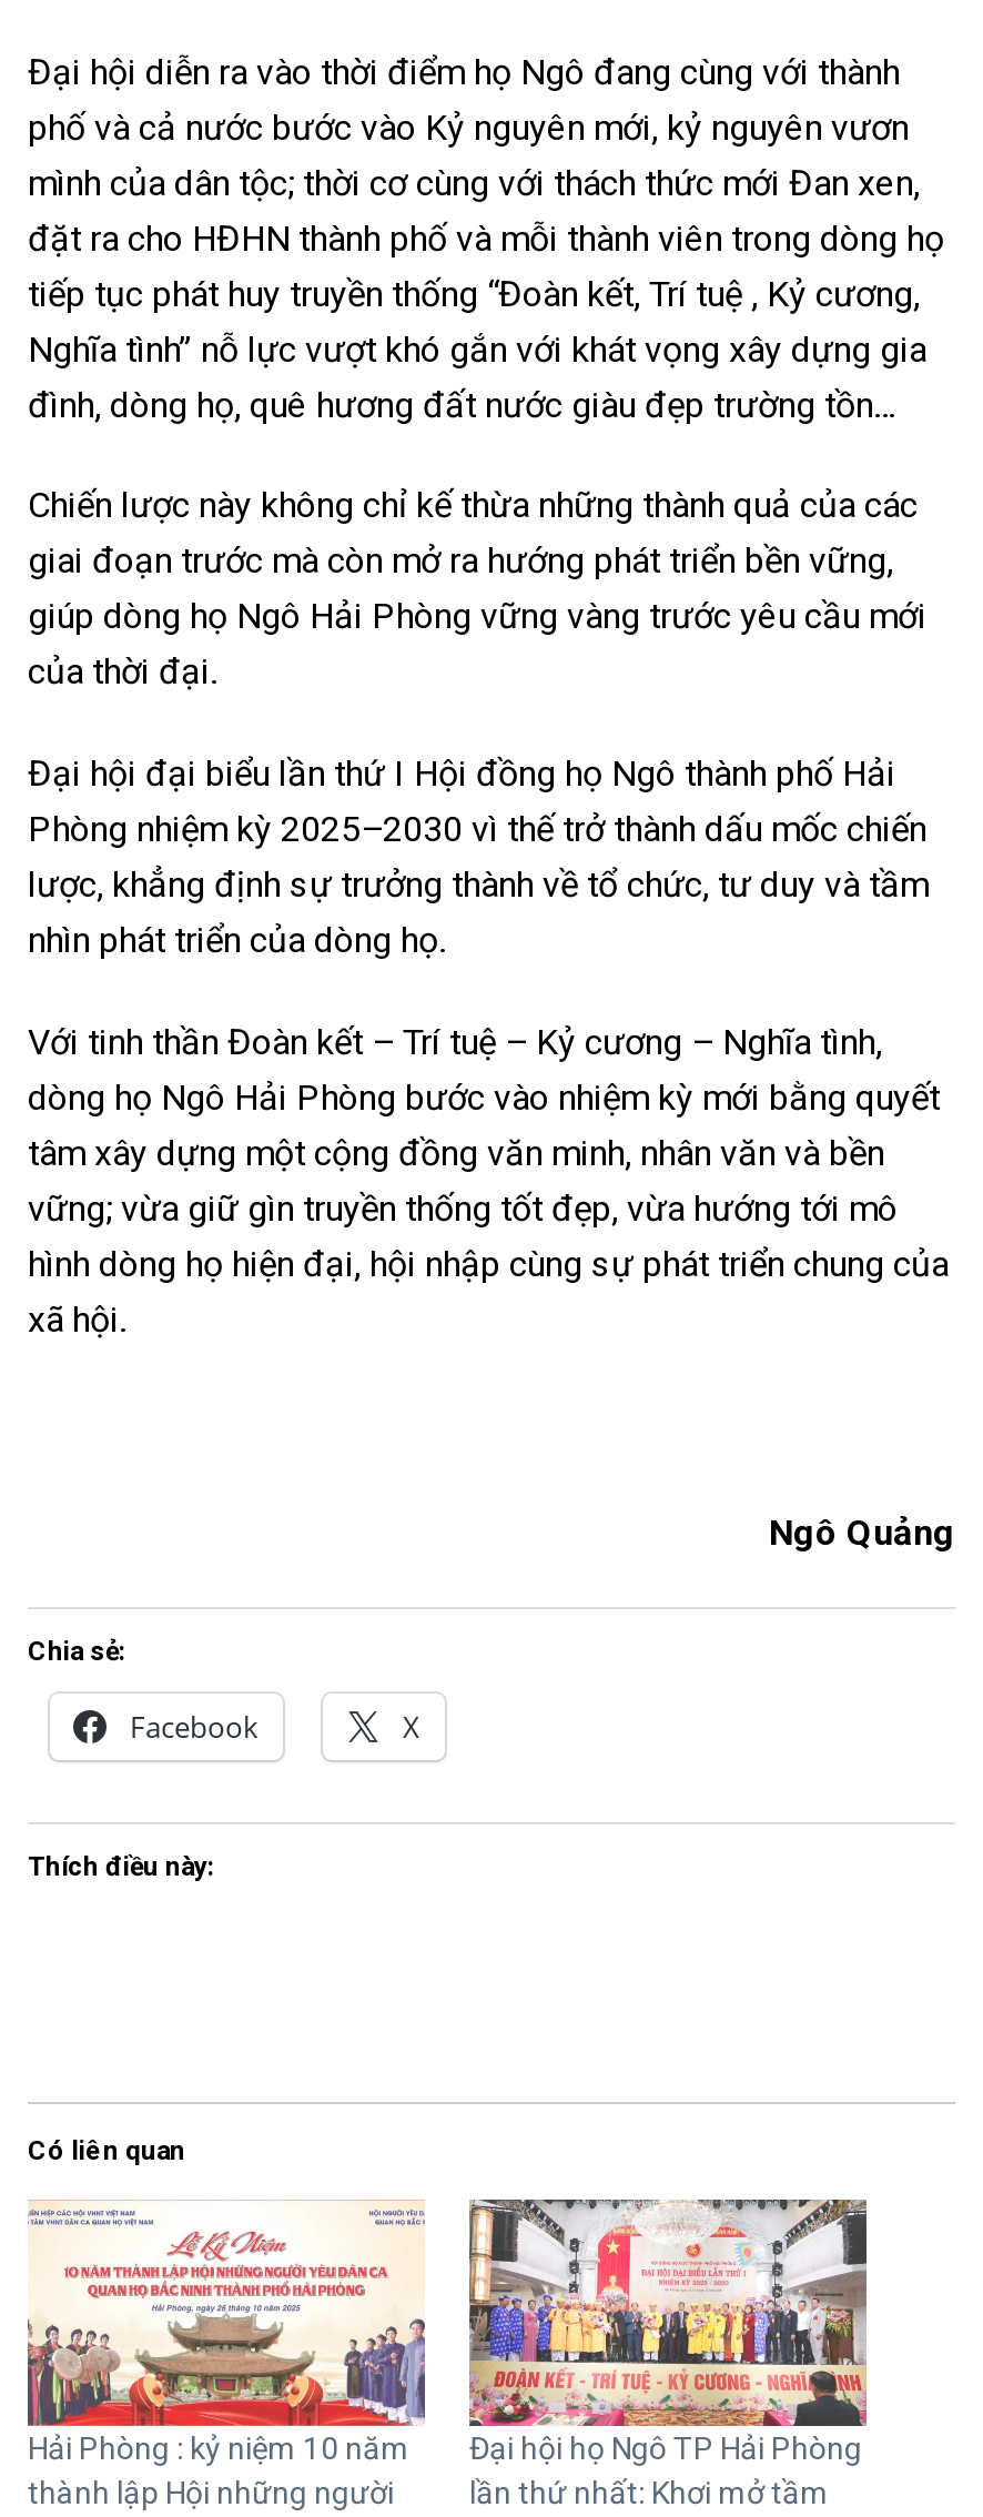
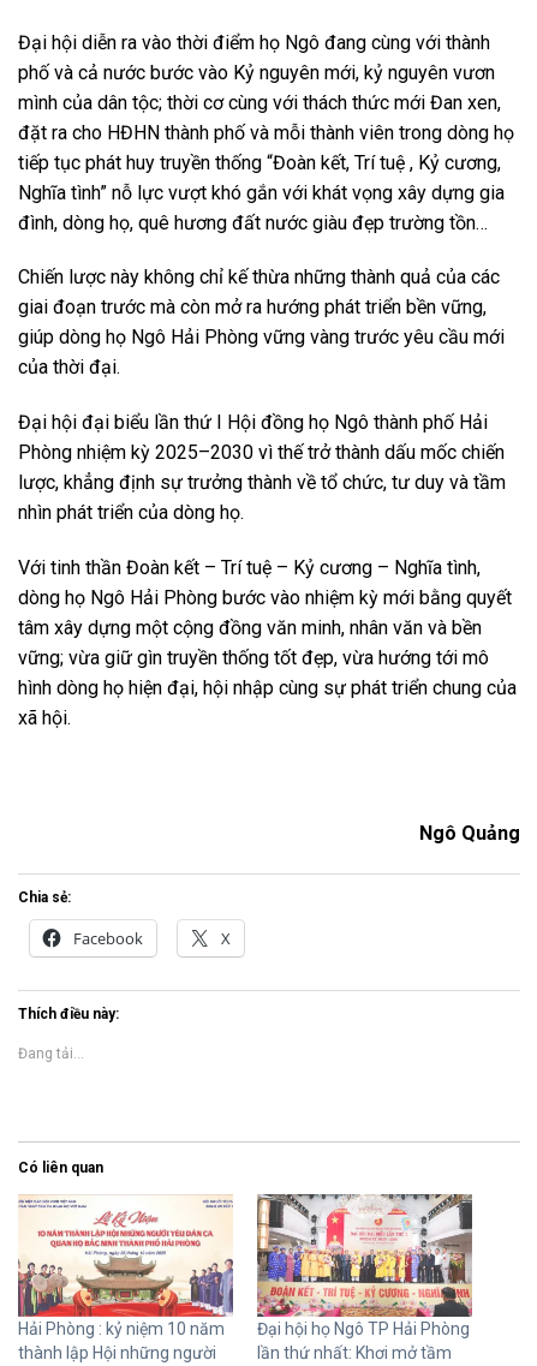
+ Đang tải...
